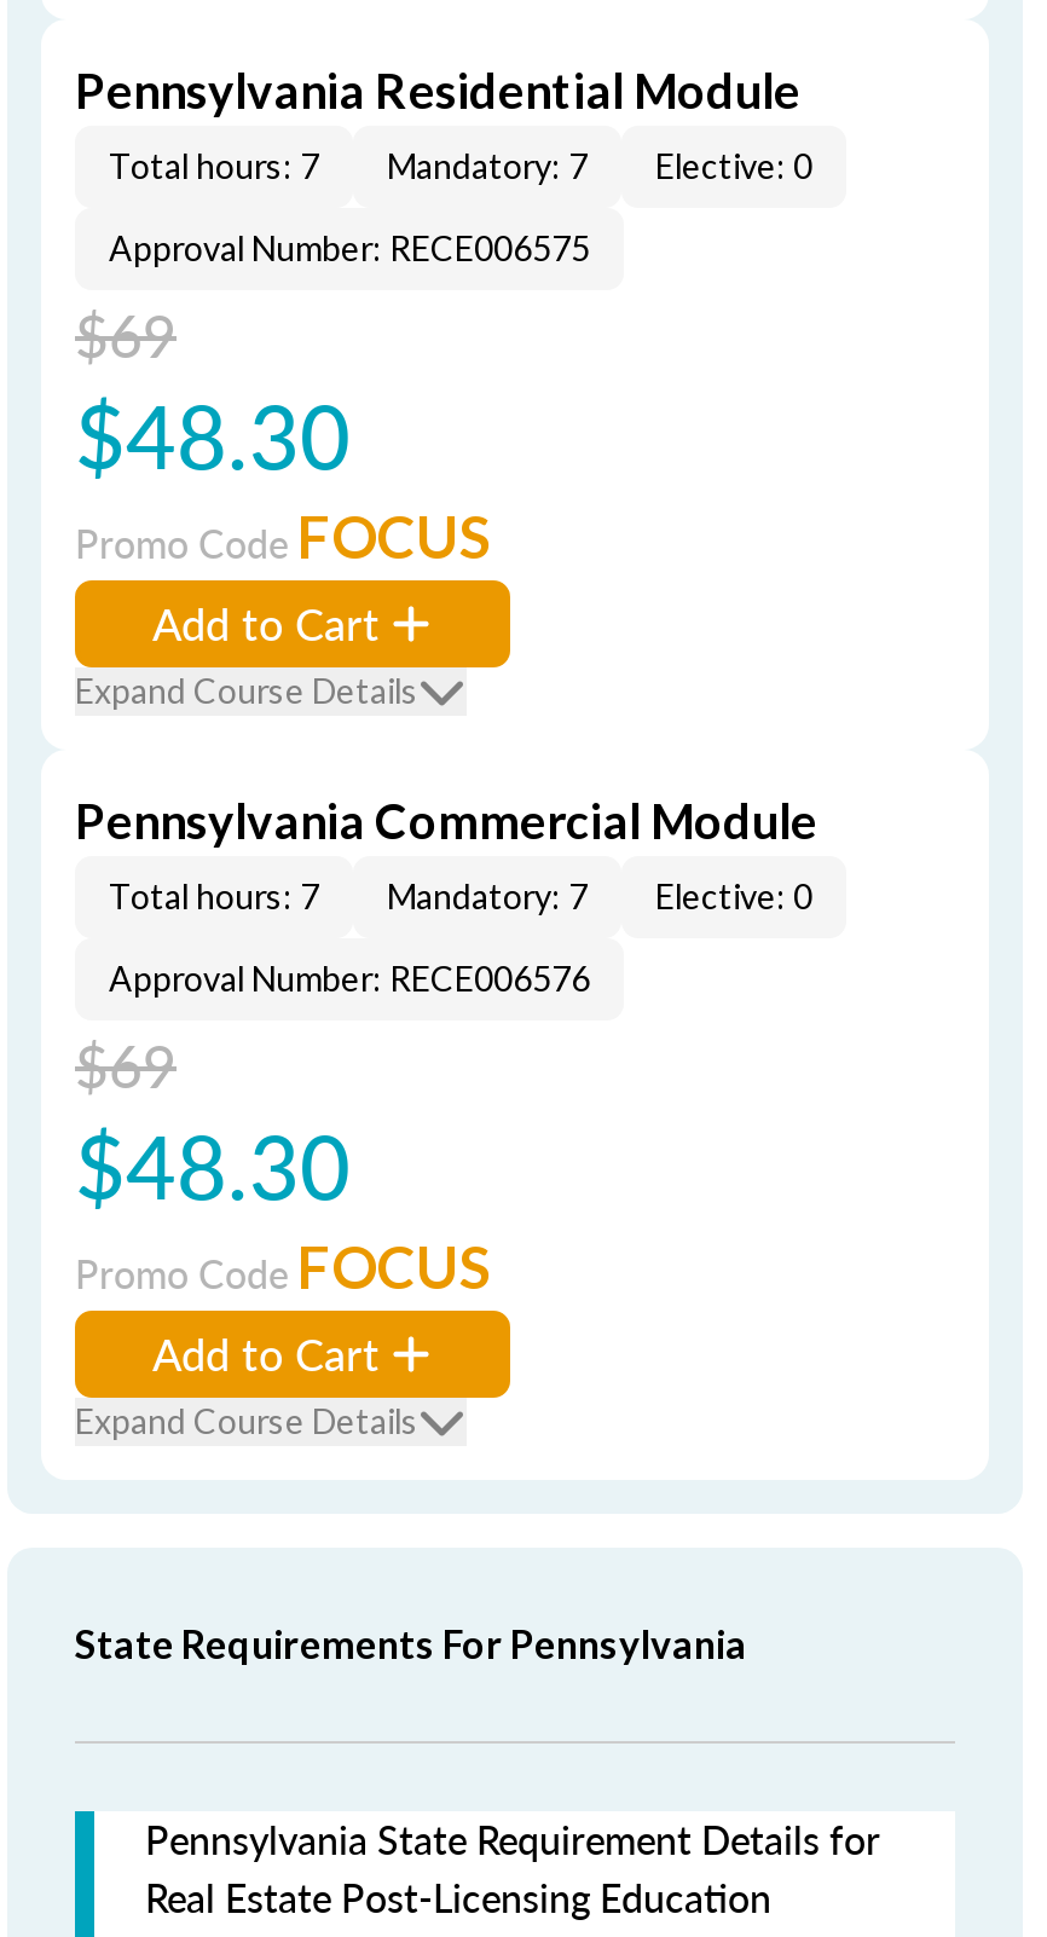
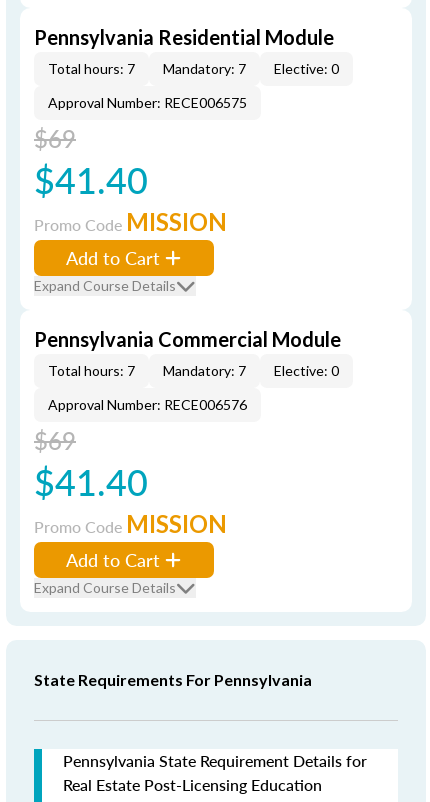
- $48.30
+ $41.40

- Promo Code FOCUS
+ Promo Code MISSION

- $48.30
+ $41.40

- Promo Code FOCUS
+ Promo Code MISSION
